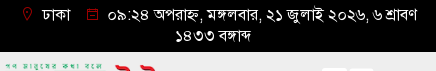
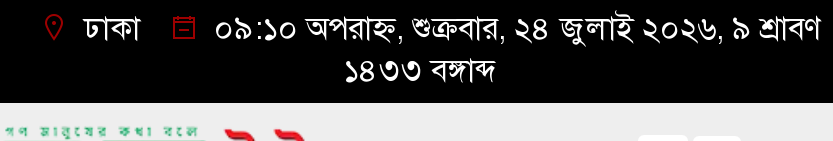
- ০৯:২৪ অপরাহ্ন, মঙ্গলবার, ২১ জুলাই ২০২৬, ৬ শ্রাবণ
+ ০৯:১০ অপরাহ্ন, শুক্রবার, ২৪ জুলাই ২০২৬, ৯ শ্রাবণ
